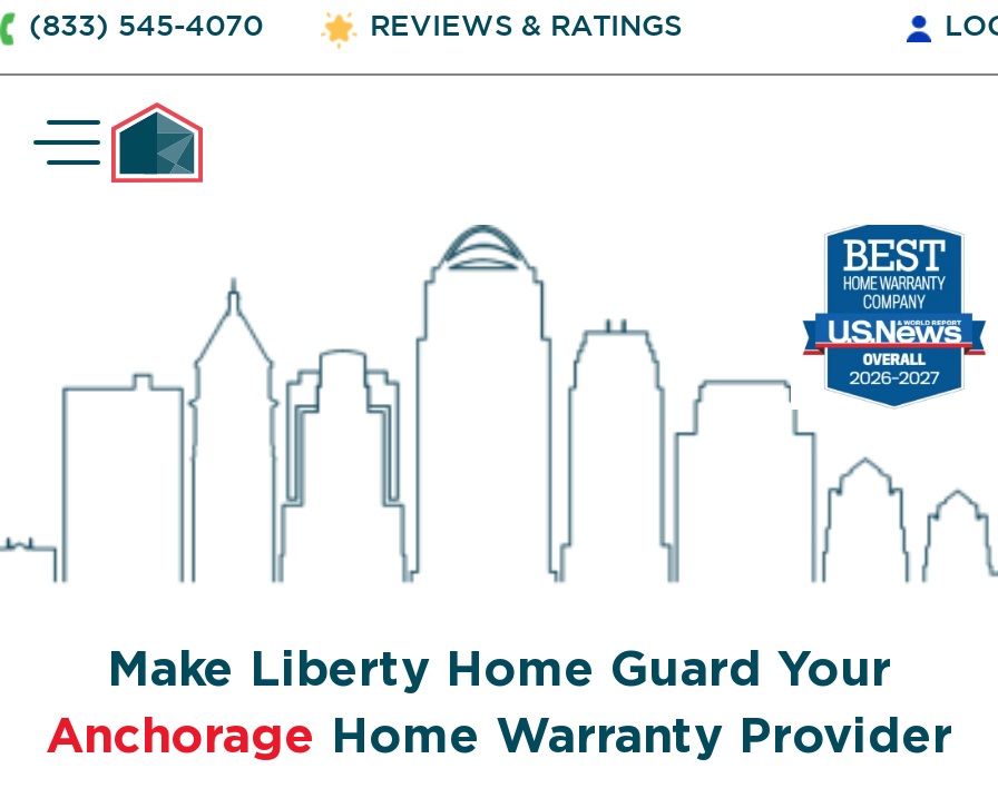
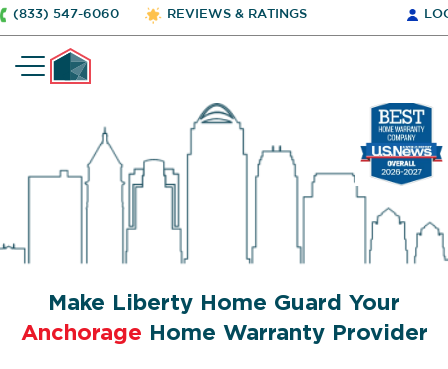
- (833) 545-4070
+ (833) 547-6060
